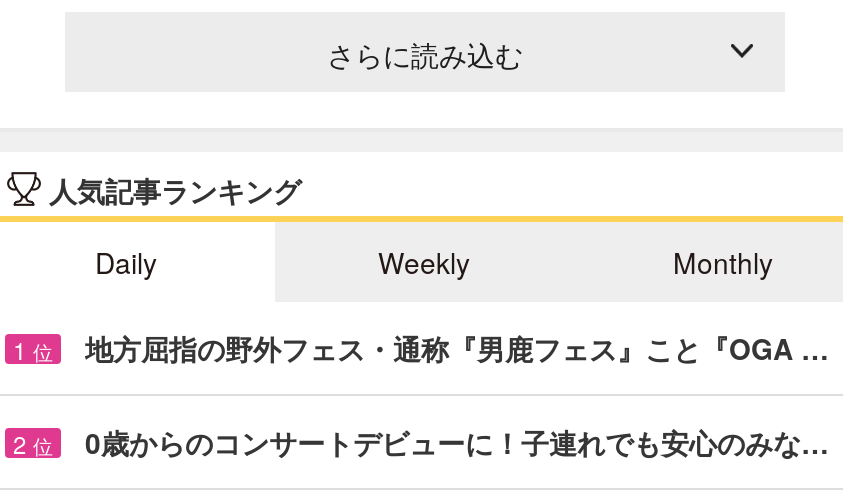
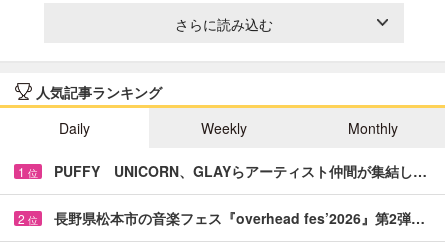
- 地方屈指の野外フェス・通称『男鹿フェス』こと『OGA …
+ PUFFY UNICORN、GLAYらアーティスト仲間が集結し…

- 0歳からのコンサートデビューに！子連れでも安心のみな…
+ 長野県松本市の音楽フェス『overhead fes’2026』第2弾…
